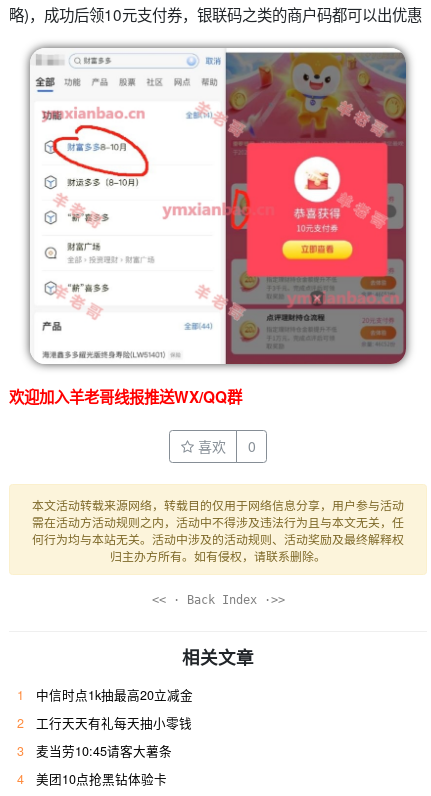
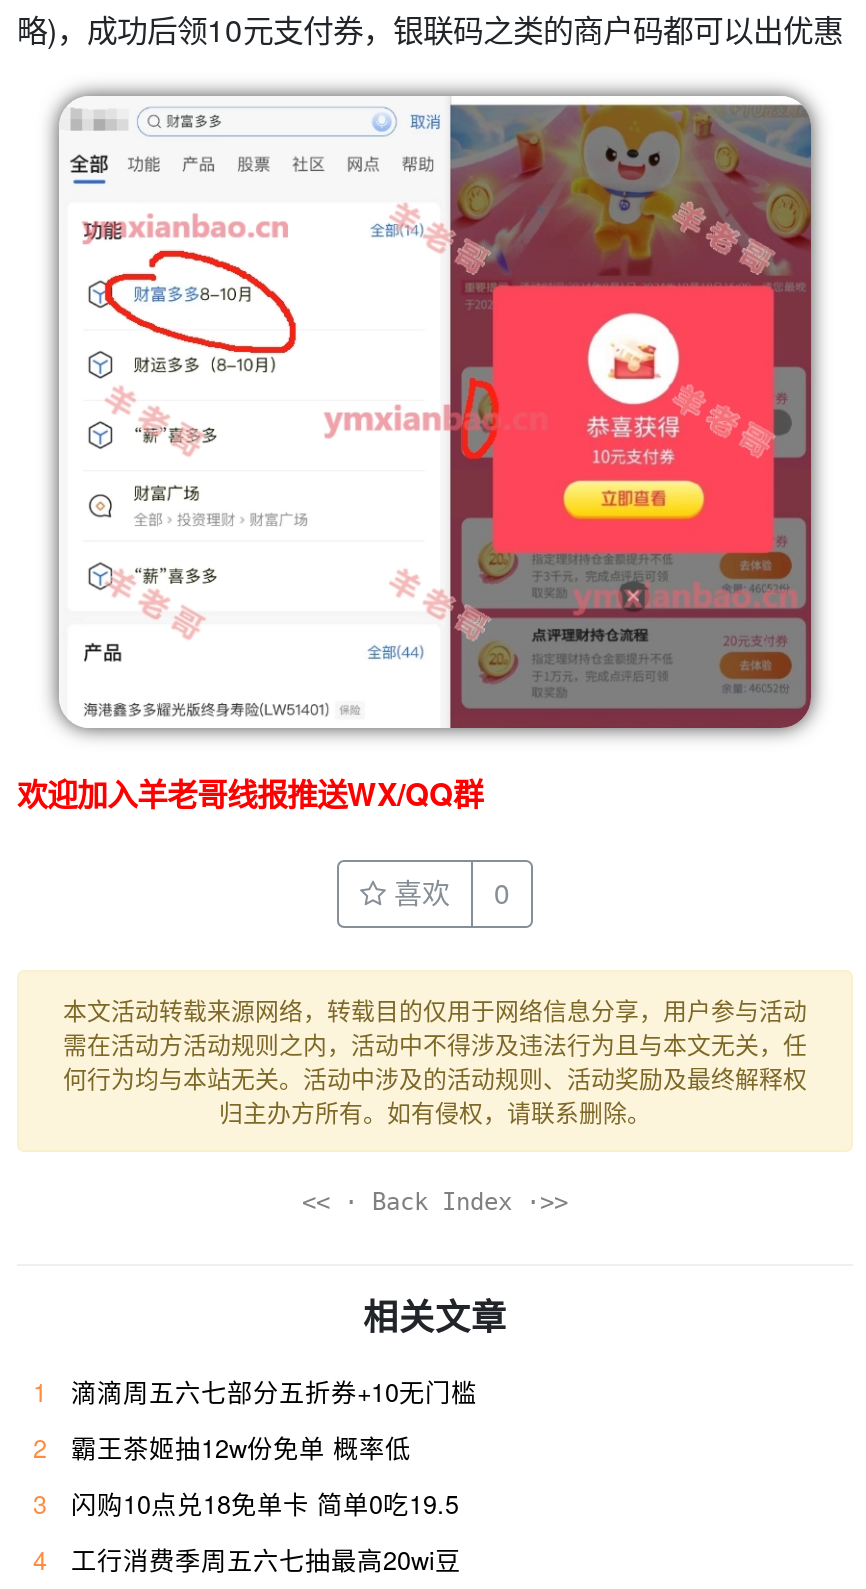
- 中信时点1k抽最高20立减金
+ 滴滴周五六七部分五折券+10无门槛

- 工行天天有礼每天抽小零钱
+ 霸王茶姬抽12w份免单 概率低

- 麦当劳10:45请客大薯条
+ 闪购10点兑18免单卡 简单0吃19.5

- 美团10点抢黑钻体验卡
+ 工行消费季周五六七抽最高20wi豆
